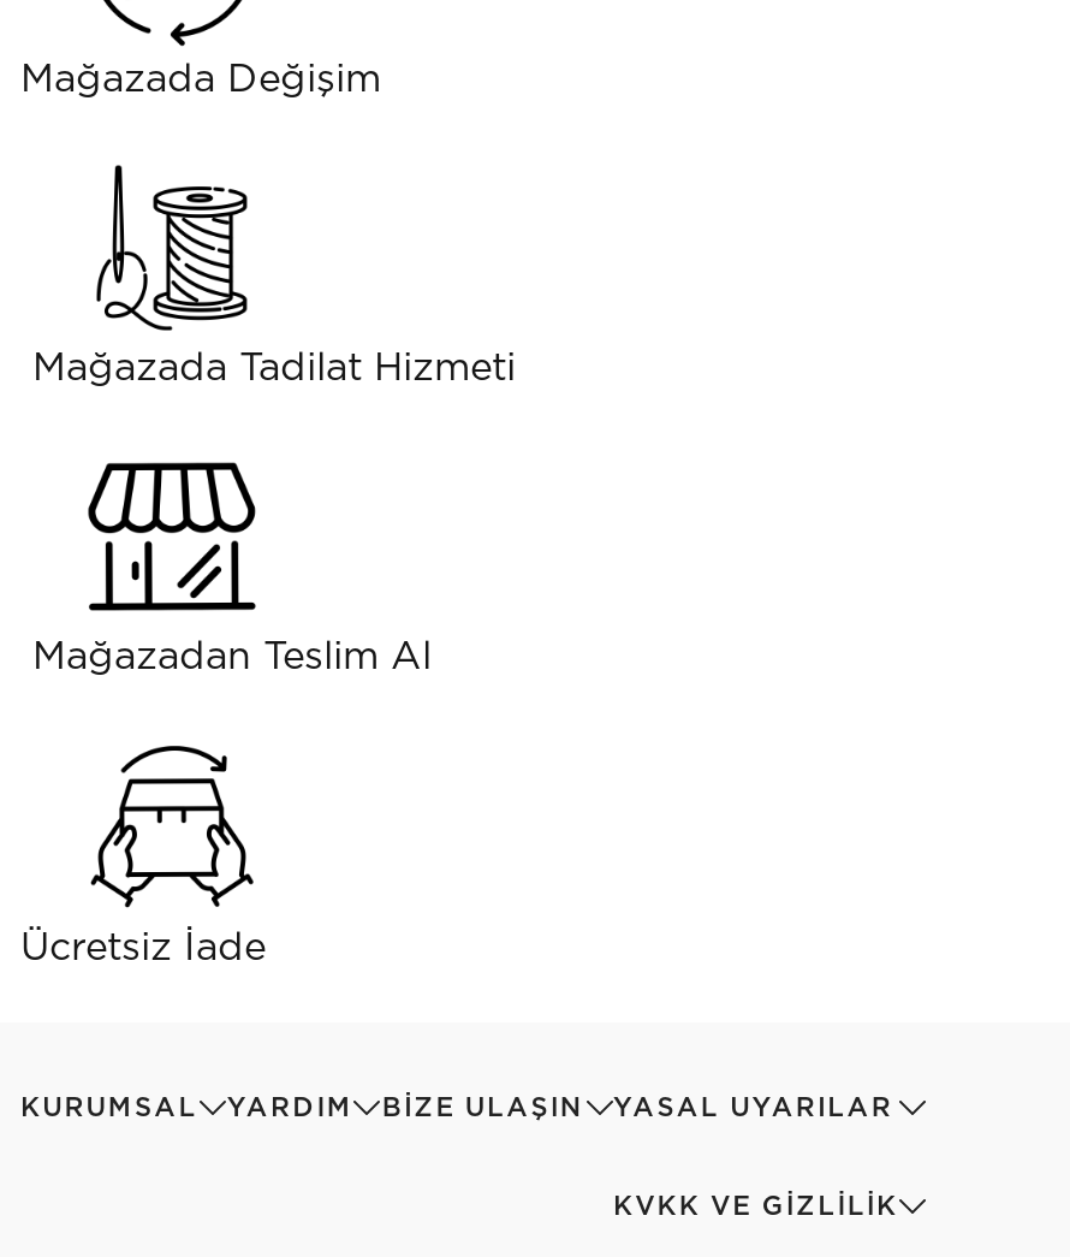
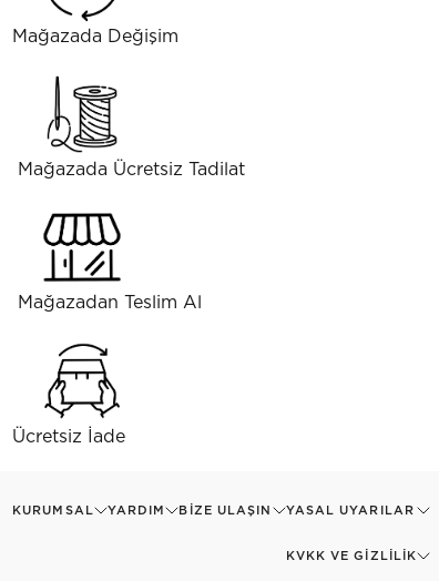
- Mağazada Tadilat Hizmeti
+ Mağazada Ücretsiz Tadilat
